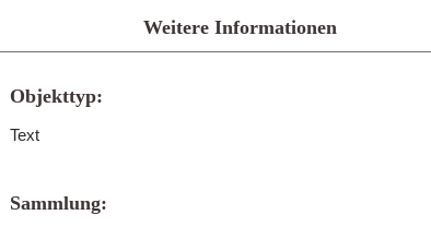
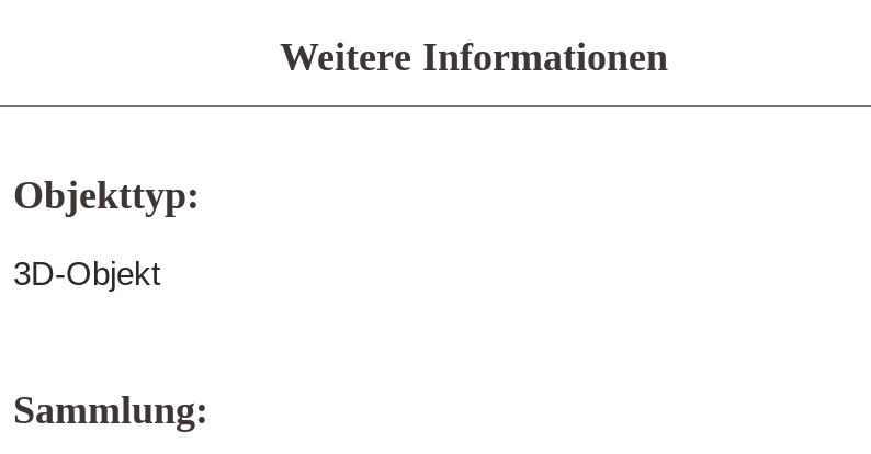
- Text
+ 3D-Objekt
